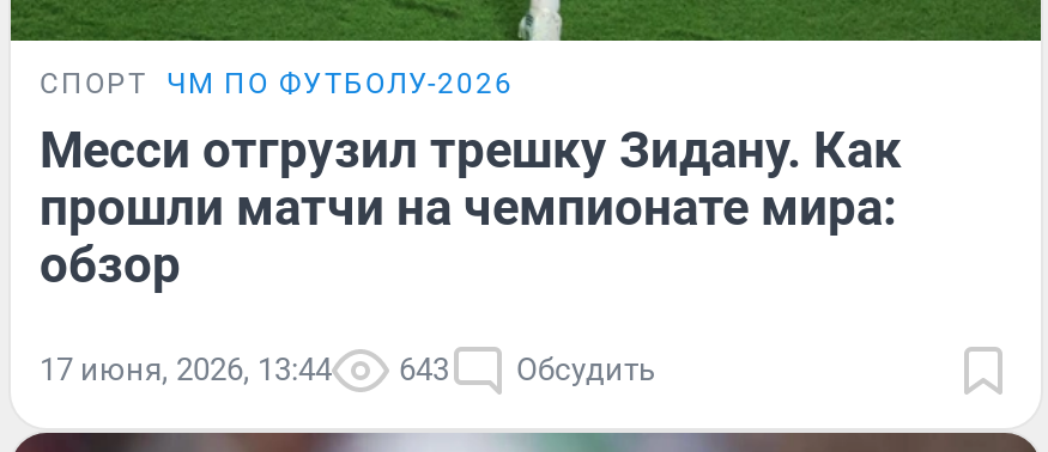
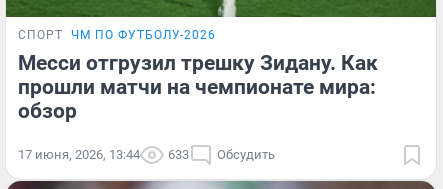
- 17 июня, 2026, 13:44 643 Обсудить
+ 17 июня, 2026, 13:44 633 Обсудить
